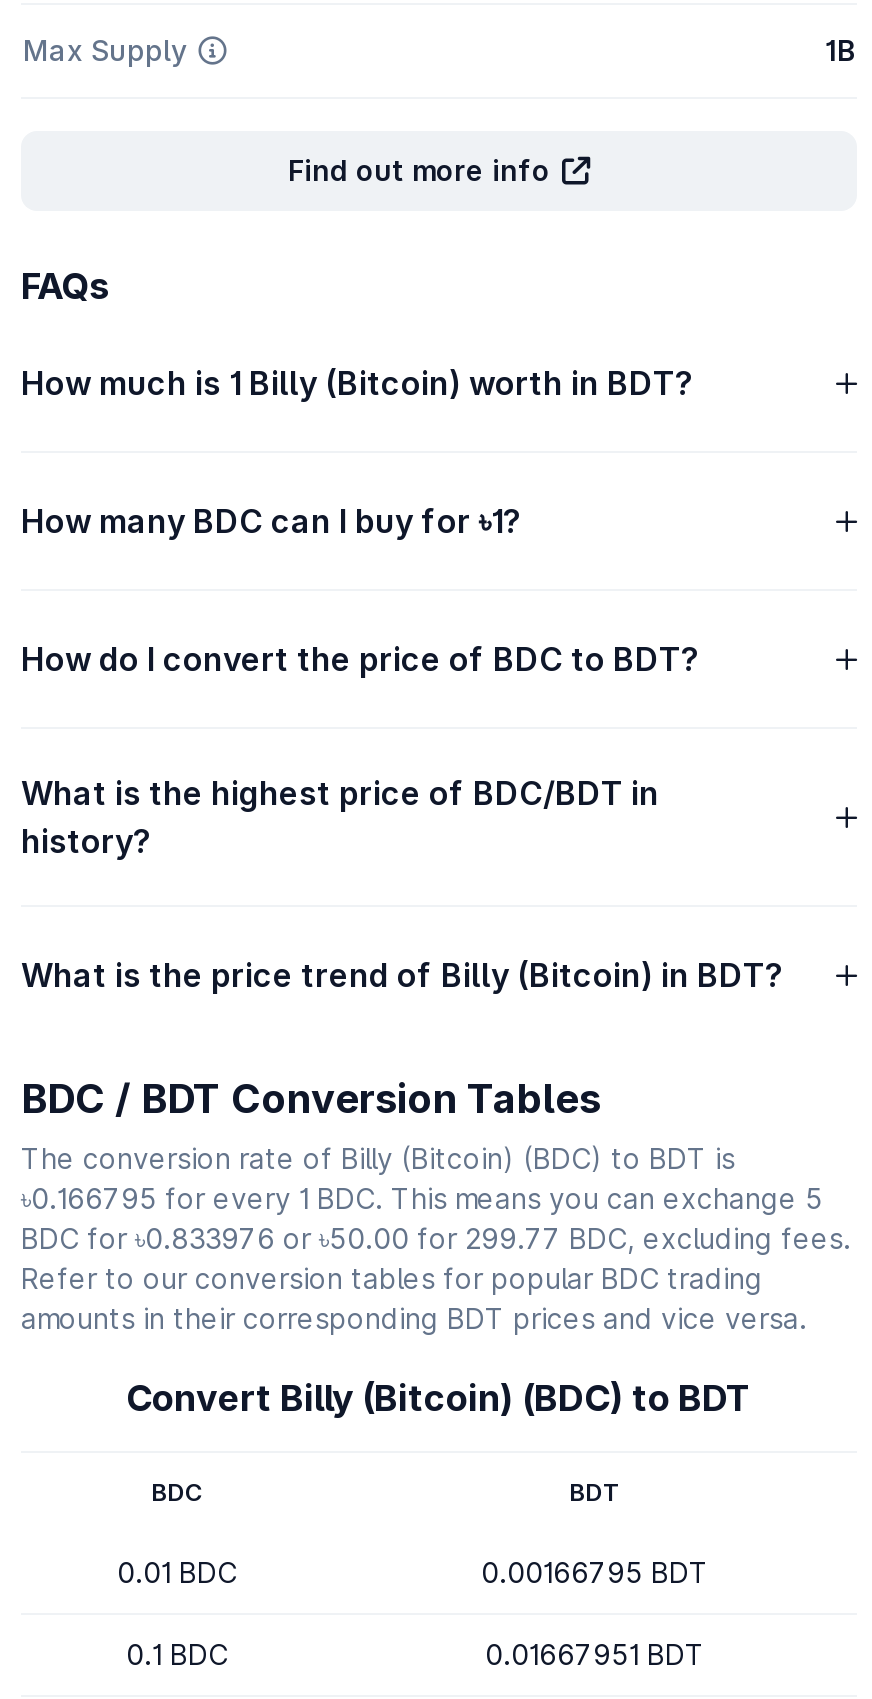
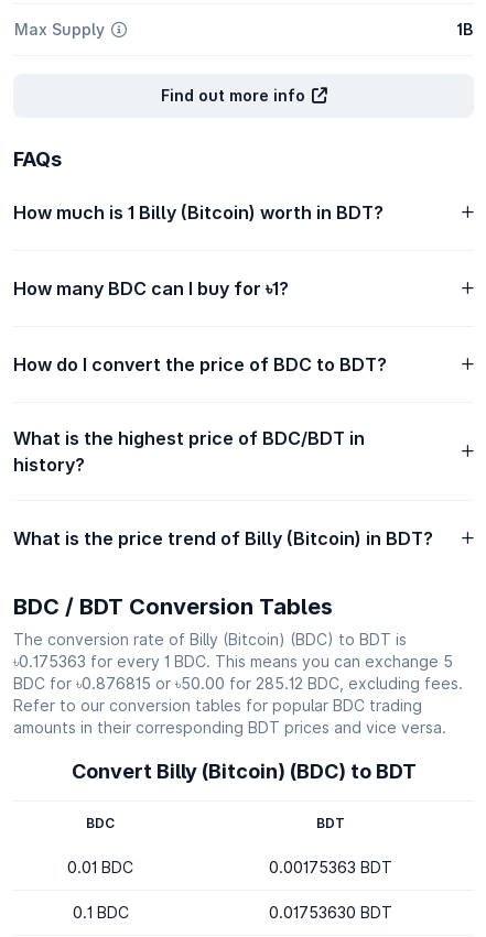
- ৳0.166795 for every 1 BDC. This means you can exchange 5
+ ৳0.175363 for every 1 BDC. This means you can exchange 5

- BDC for ৳0.833976 or ৳50.00 for 299.77 BDC, excluding fees.
+ BDC for ৳0.876815 or ৳50.00 for 285.12 BDC, excluding fees.

- 0.00166795 BDT
+ 0.00175363 BDT

- 0.01667951 BDT
+ 0.01753630 BDT
